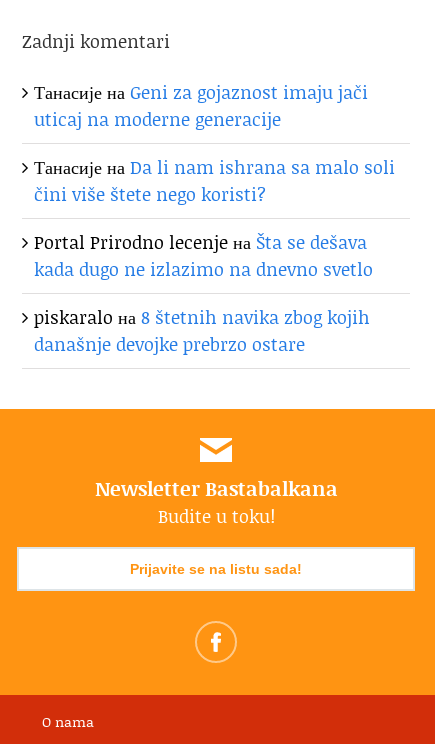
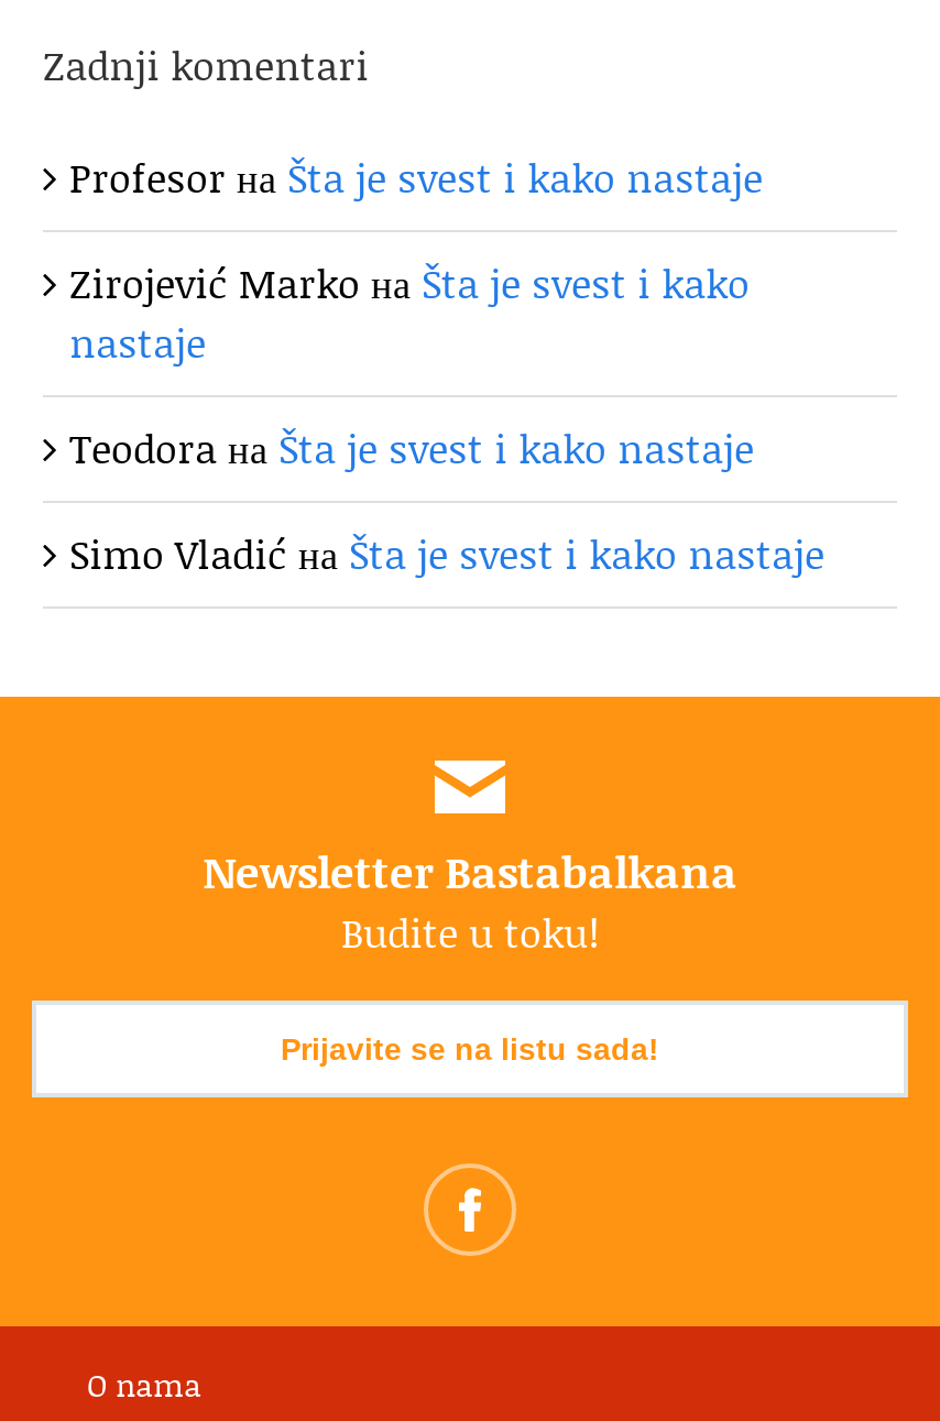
- Танасије на Geni za gojaznost imaju jači
- uticaj na moderne generacije
+ Profesor на Šta je svest i kako nastaje

- Танасије на Da li nam ishrana sa malo soli
- čini više štete nego koristi?
+ Zirojević Marko на Šta je svest i kako
+ nastaje

- Portal Prirodno lecenje на Šta se dešava
- kada dugo ne izlazimo na dnevno svetlo
+ Teodora на Šta je svest i kako nastaje

- piskaralo на 8 štetnih navika zbog kojih
- današnje devojke prebrzo ostare
+ Simo Vladić на Šta je svest i kako nastaje
